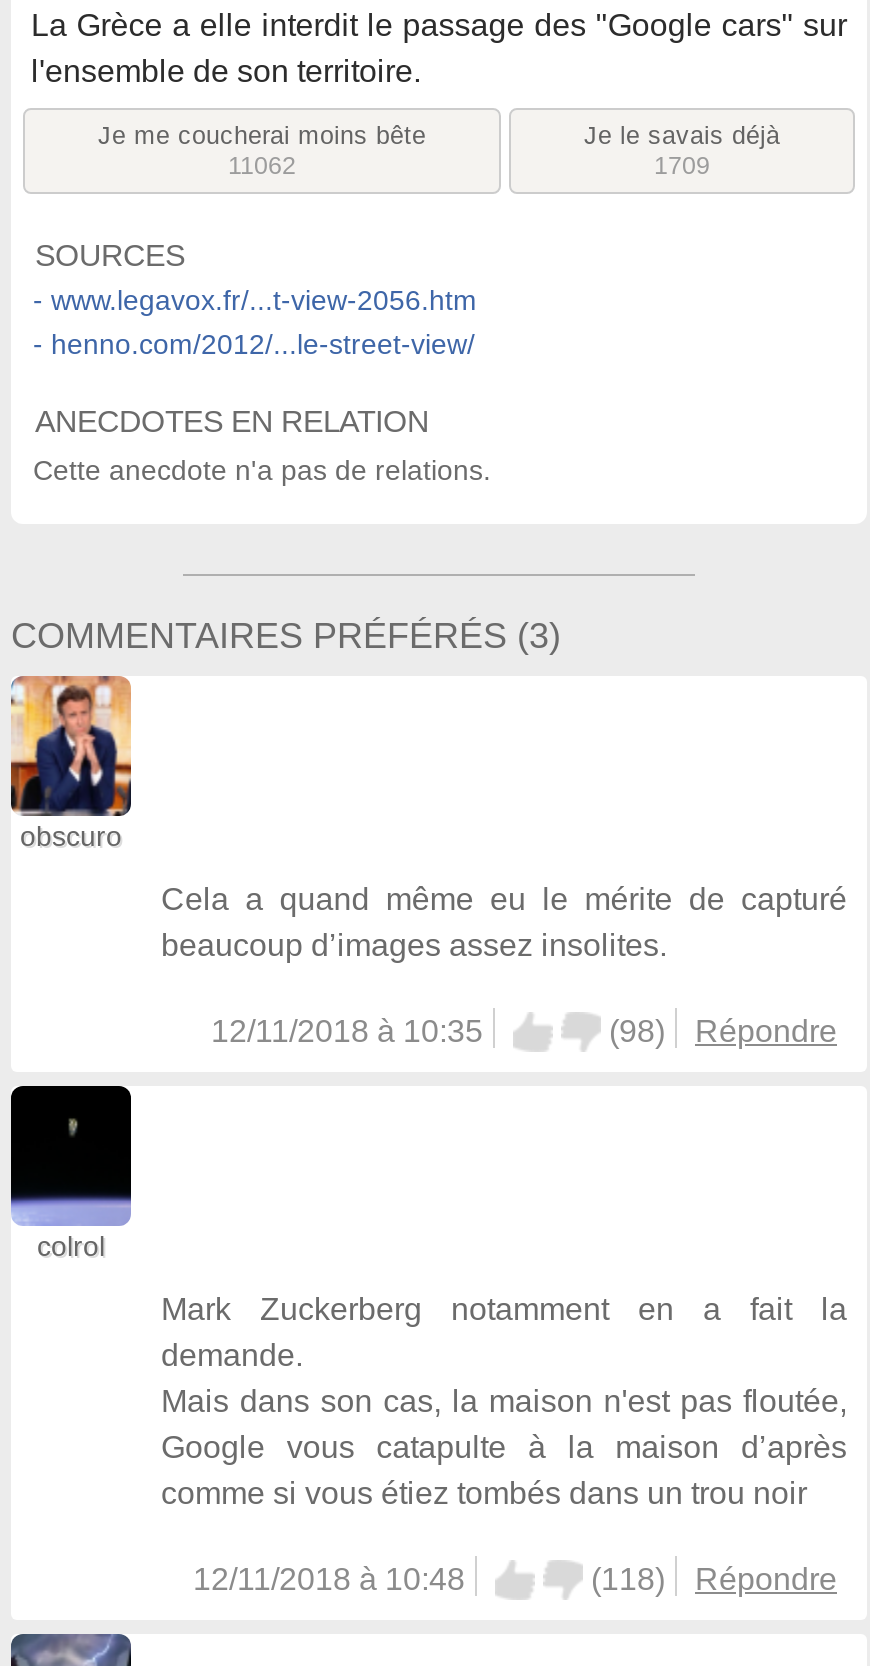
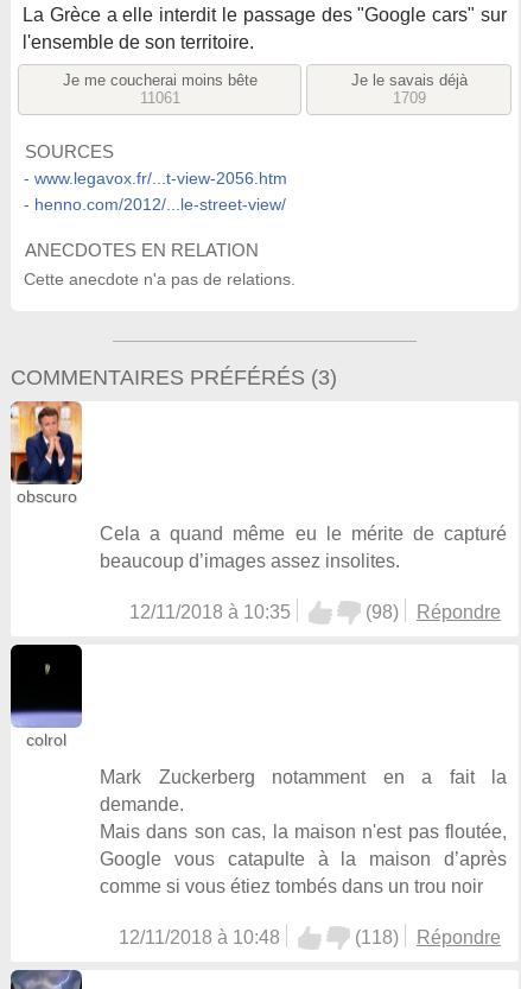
- 11062
+ 11061
